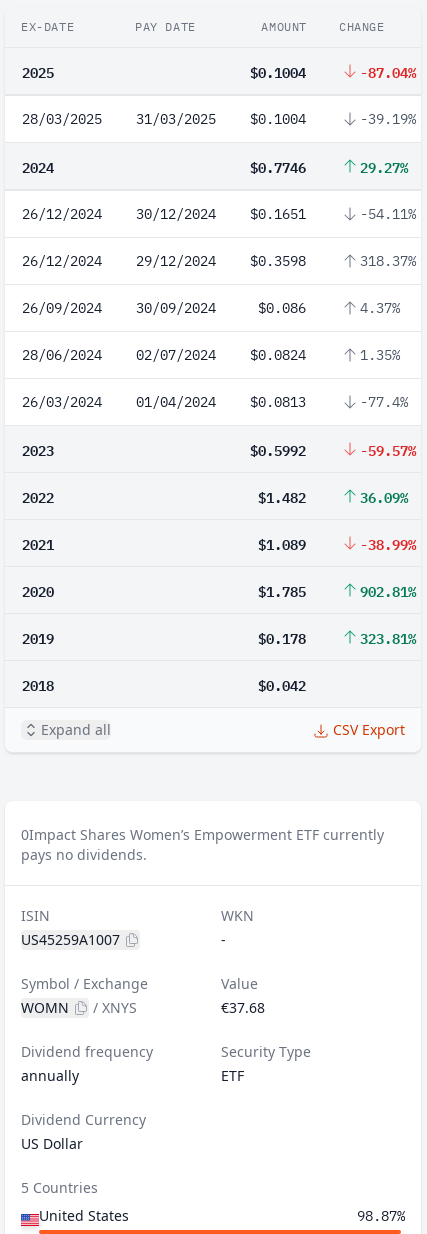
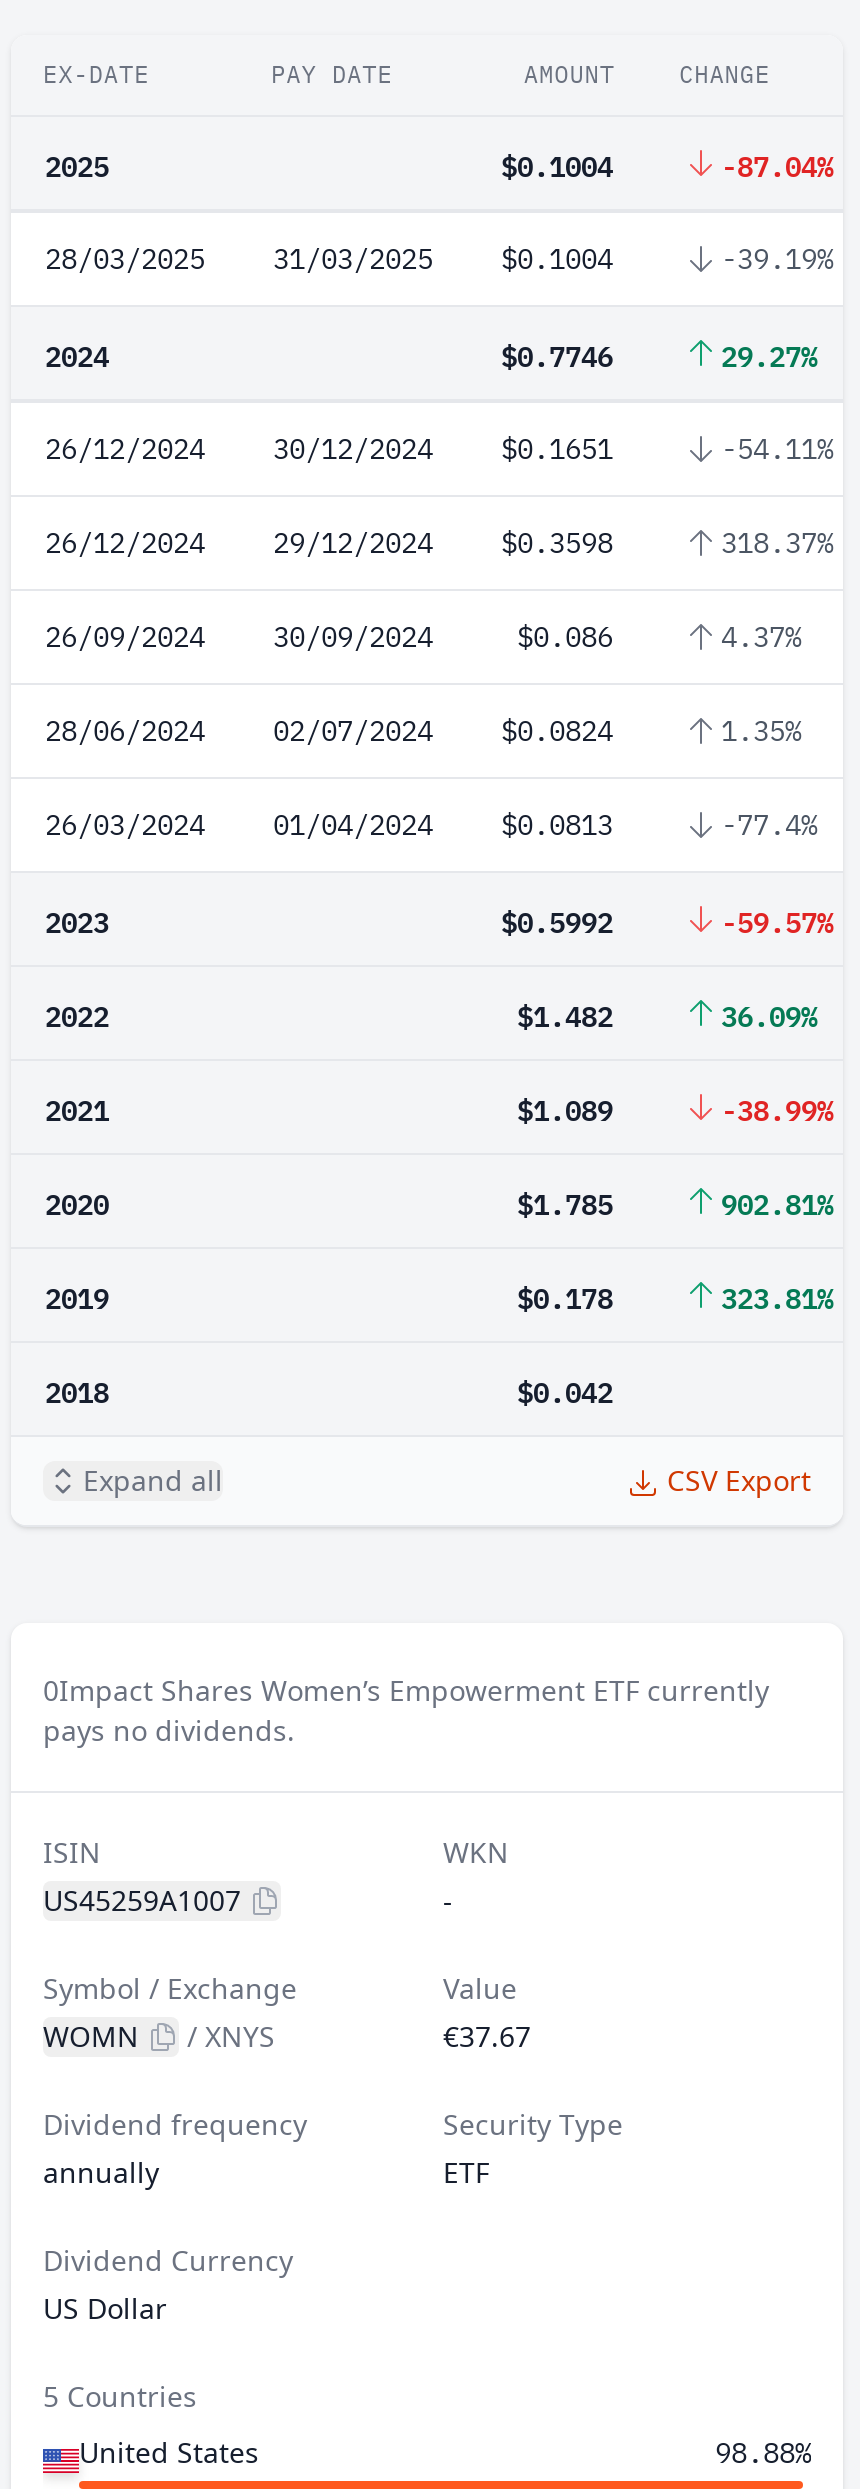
- €37.68
+ €37.67

- 98.87%
+ 98.88%
